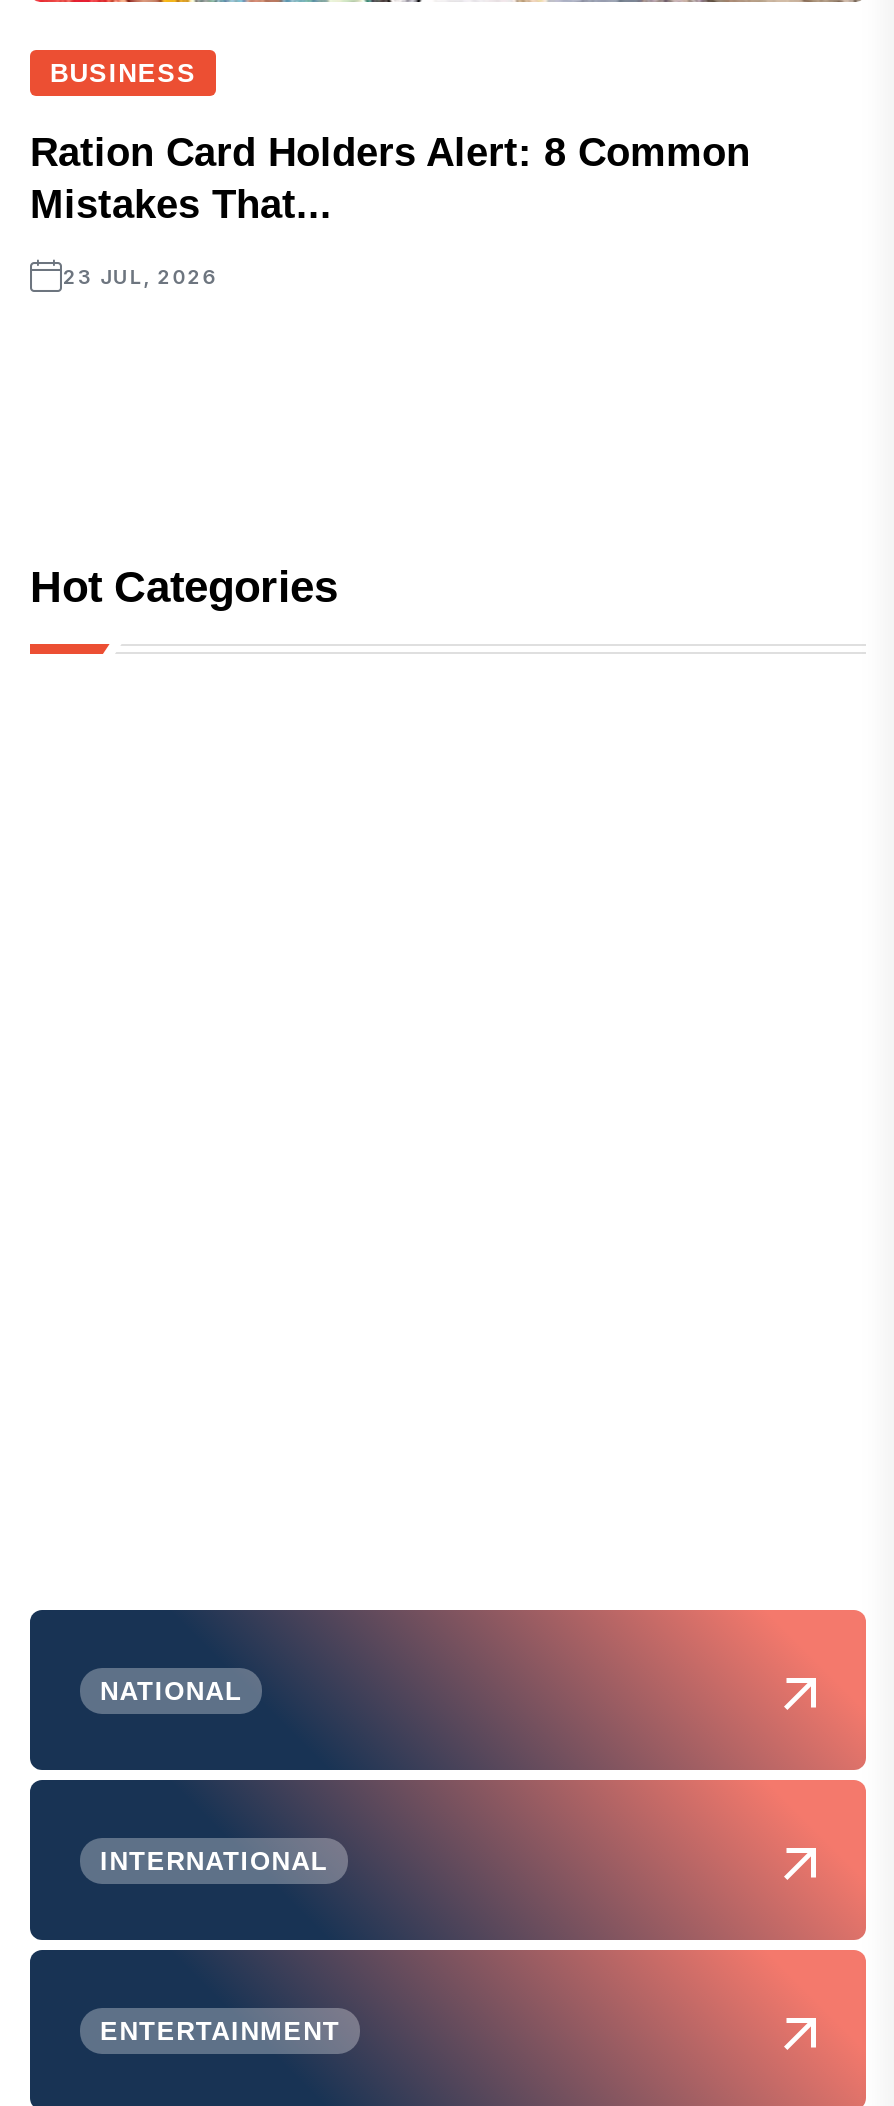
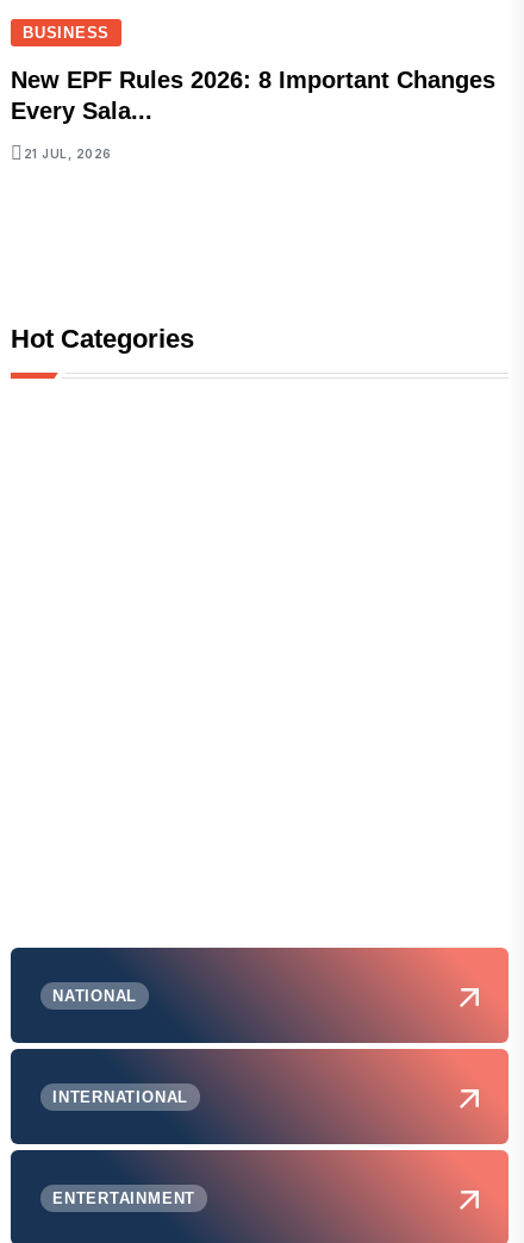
- Ration Card Holders Alert: 8 Common
- Mistakes That...
+ New EPF Rules 2026: 8 Important Changes
+ Every Sala...

- 23 JUL, 2026
+ 21 JUL, 2026
